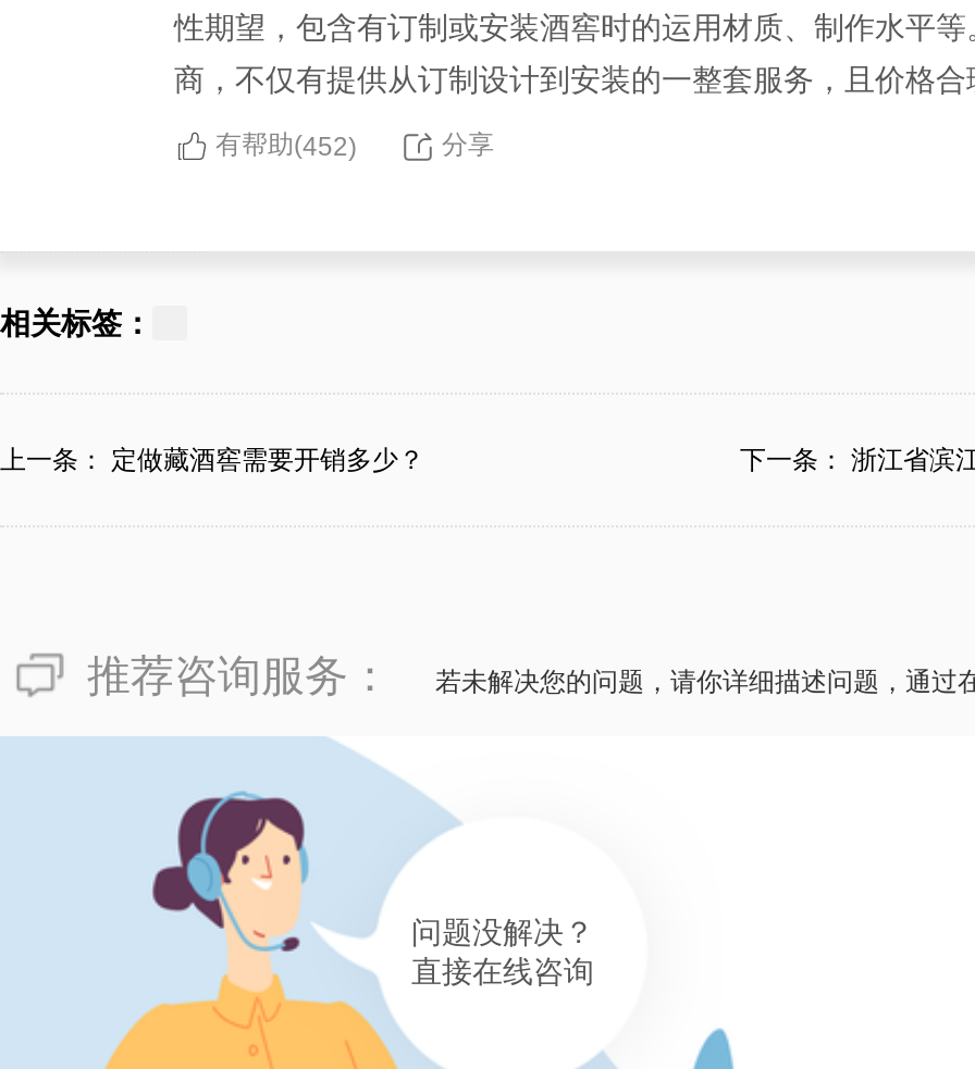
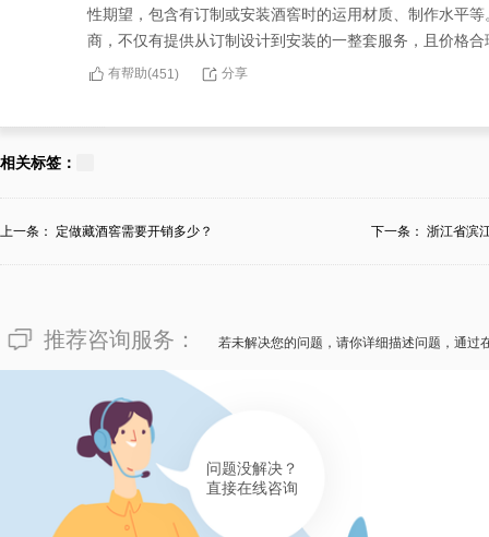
- 有帮助(452)
+ 有帮助(451)
